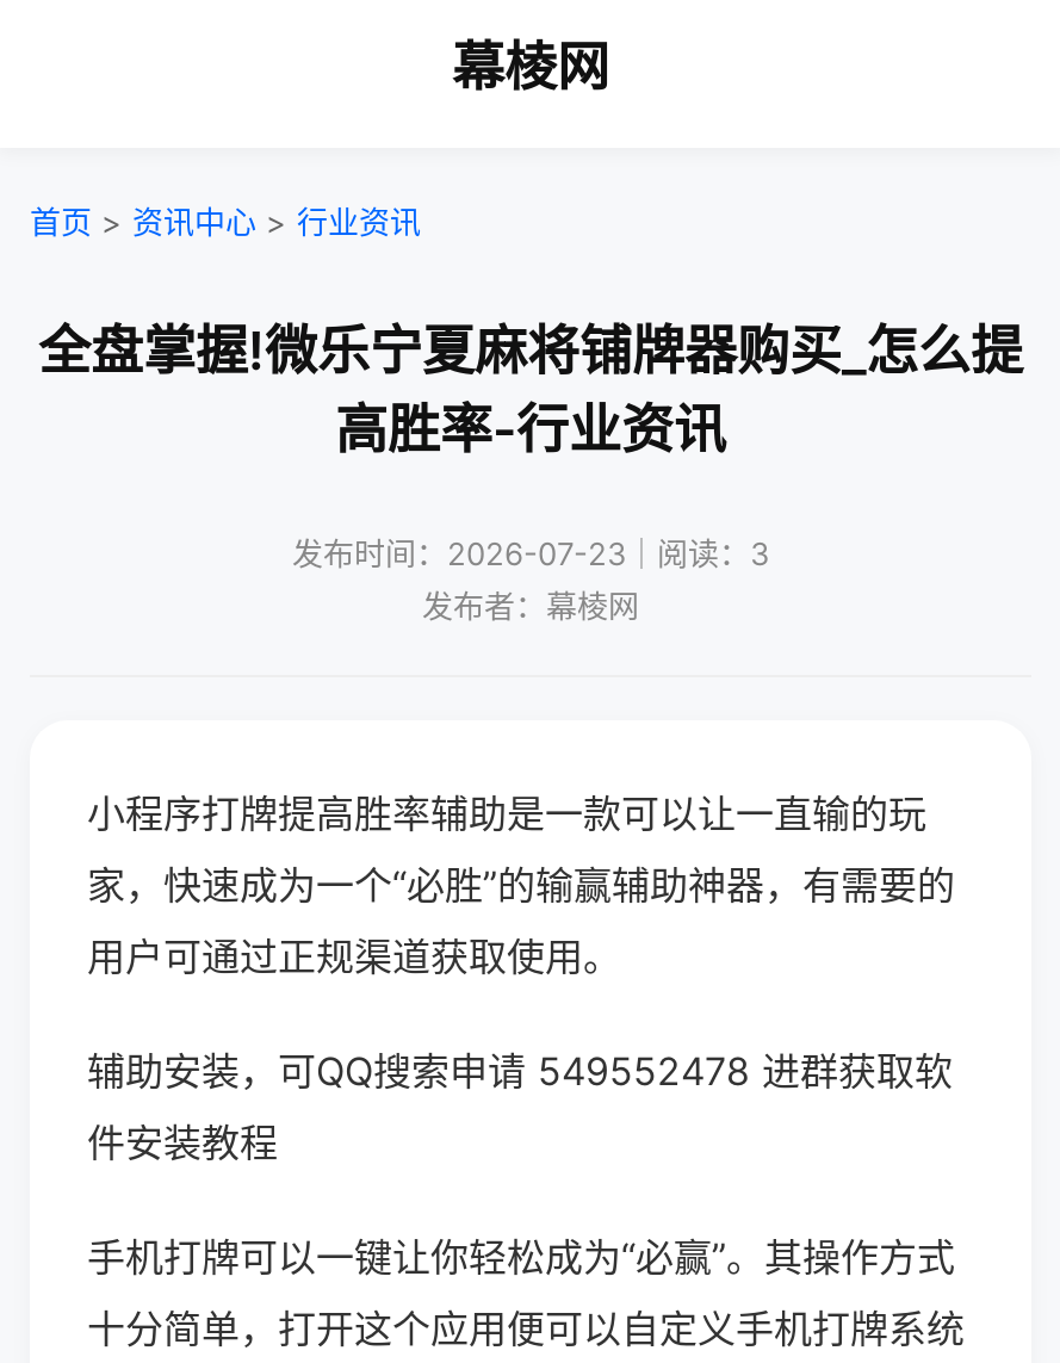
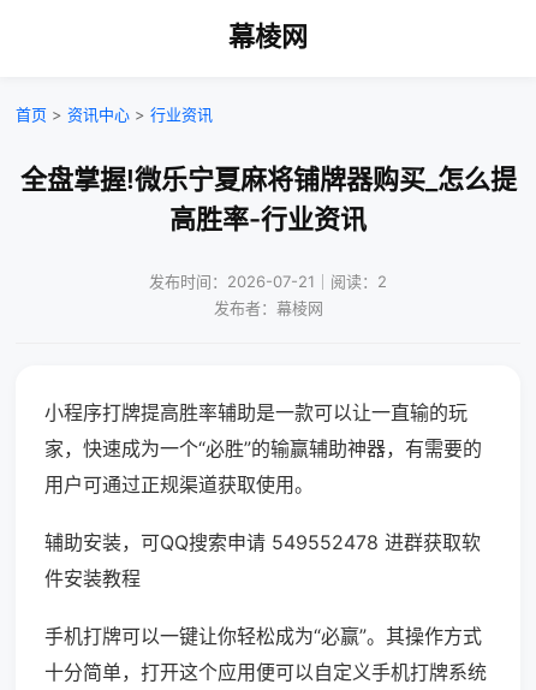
- 发布时间：2026-07-23｜阅读：3
+ 发布时间：2026-07-21｜阅读：2
